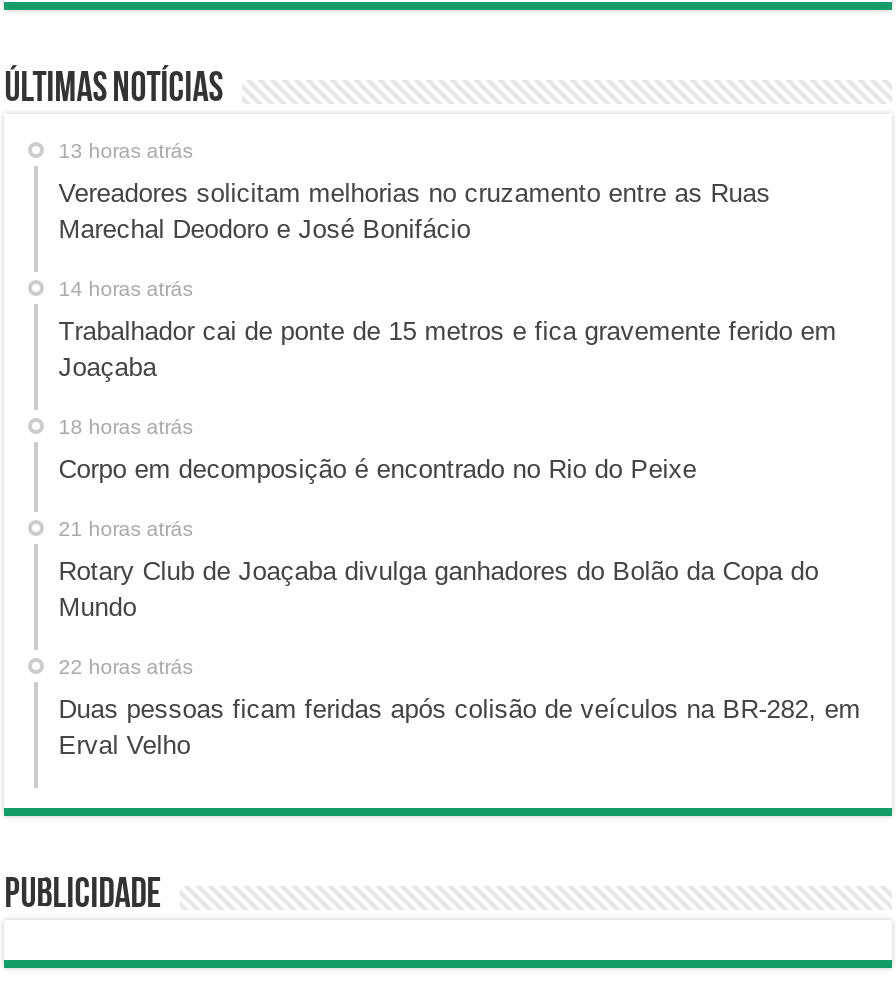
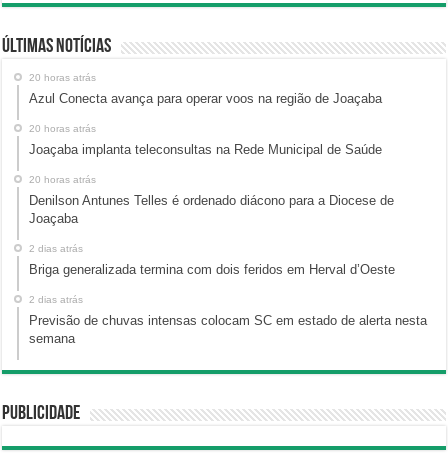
- 13 horas atrás
- Vereadores solicitam melhorias no cruzamento entre as Ruas
- Marechal Deodoro e José Bonifácio
- 14 horas atrás
- Trabalhador cai de ponte de 15 metros e fica gravemente ferido em
+ 20 horas atrás
+ Azul Conecta avança para operar voos na região de Joaçaba
+ 20 horas atrás
+ Joaçaba implanta teleconsultas na Rede Municipal de Saúde
+ 20 horas atrás
+ Denilson Antunes Telles é ordenado diácono para a Diocese de

moved down: Joaçaba

- 18 horas atrás
- Corpo em decomposição é encontrado no Rio do Peixe
- 21 horas atrás
- Rotary Club de Joaçaba divulga ganhadores do Bolão da Copa do
- Mundo
- 22 horas atrás
- Duas pessoas ficam feridas após colisão de veículos na BR-282, em
- Erval Velho
+ 2 dias atrás
+ Briga generalizada termina com dois feridos em Herval d’Oeste
+ 2 dias atrás
+ Previsão de chuvas intensas colocam SC em estado de alerta nesta
+ semana
